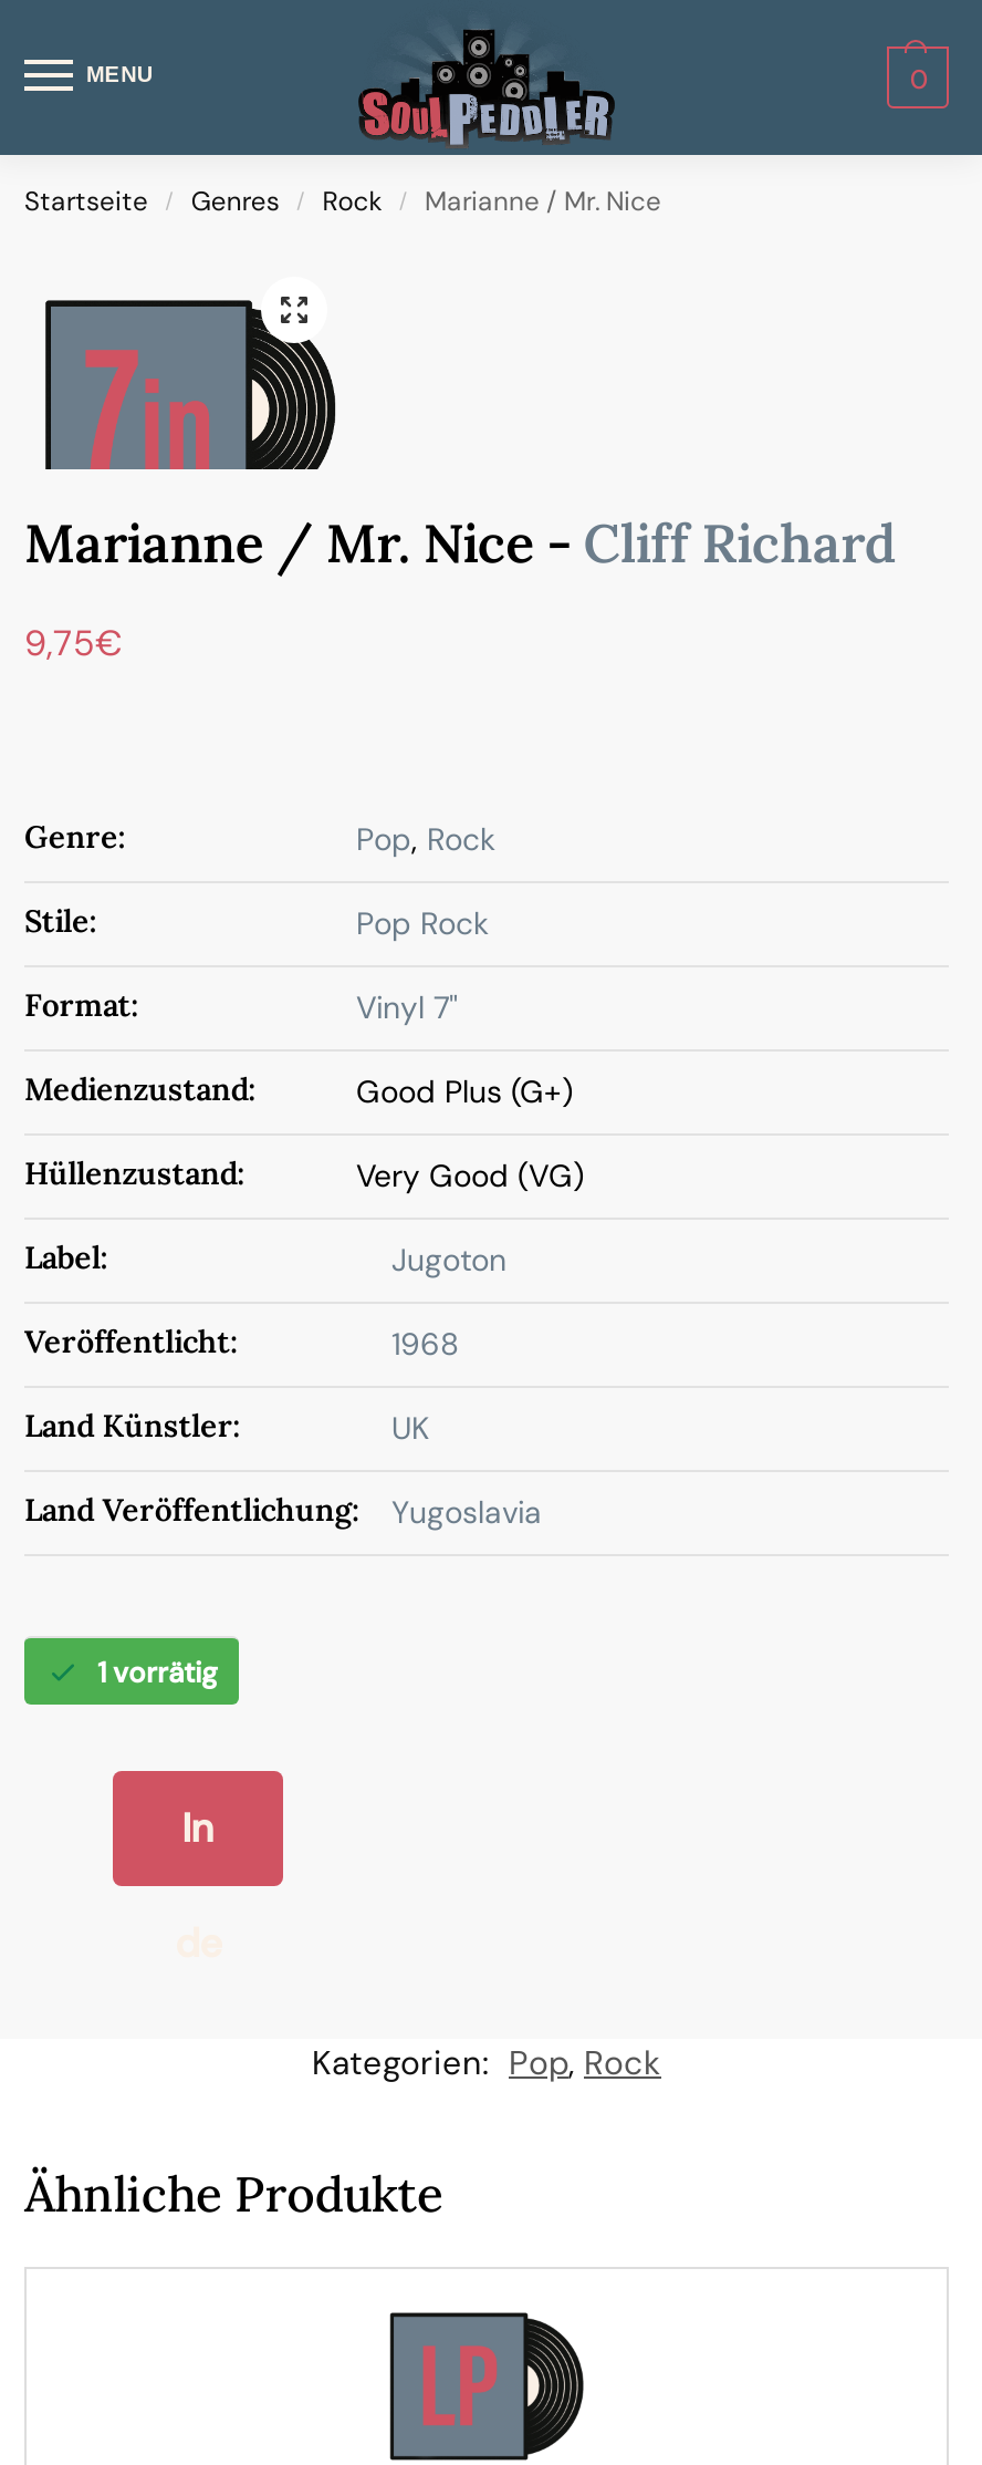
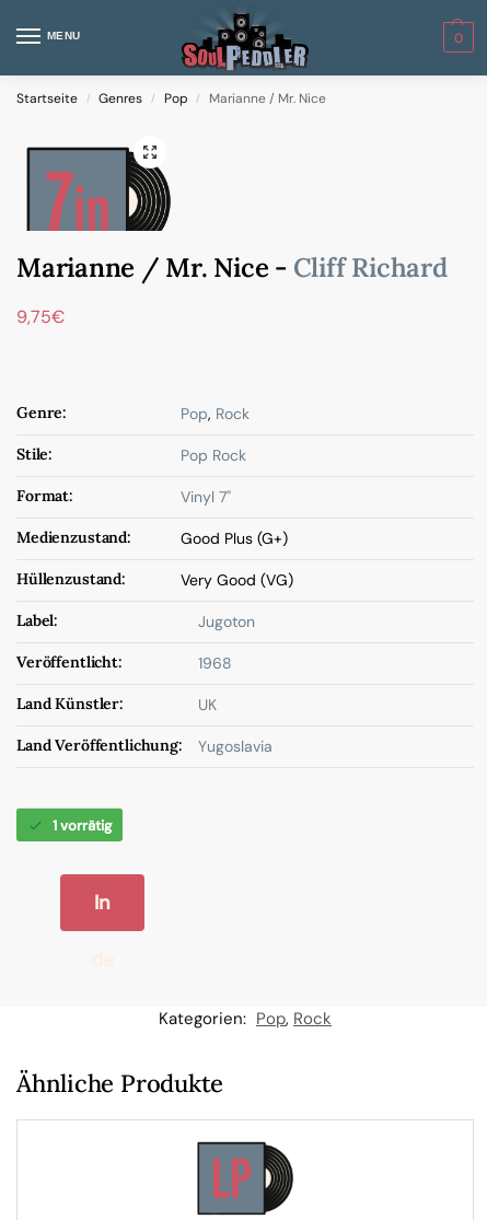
- Startseite / Genres / Rock / Marianne / Mr. Nice
+ Startseite / Genres / Pop / Marianne / Mr. Nice
